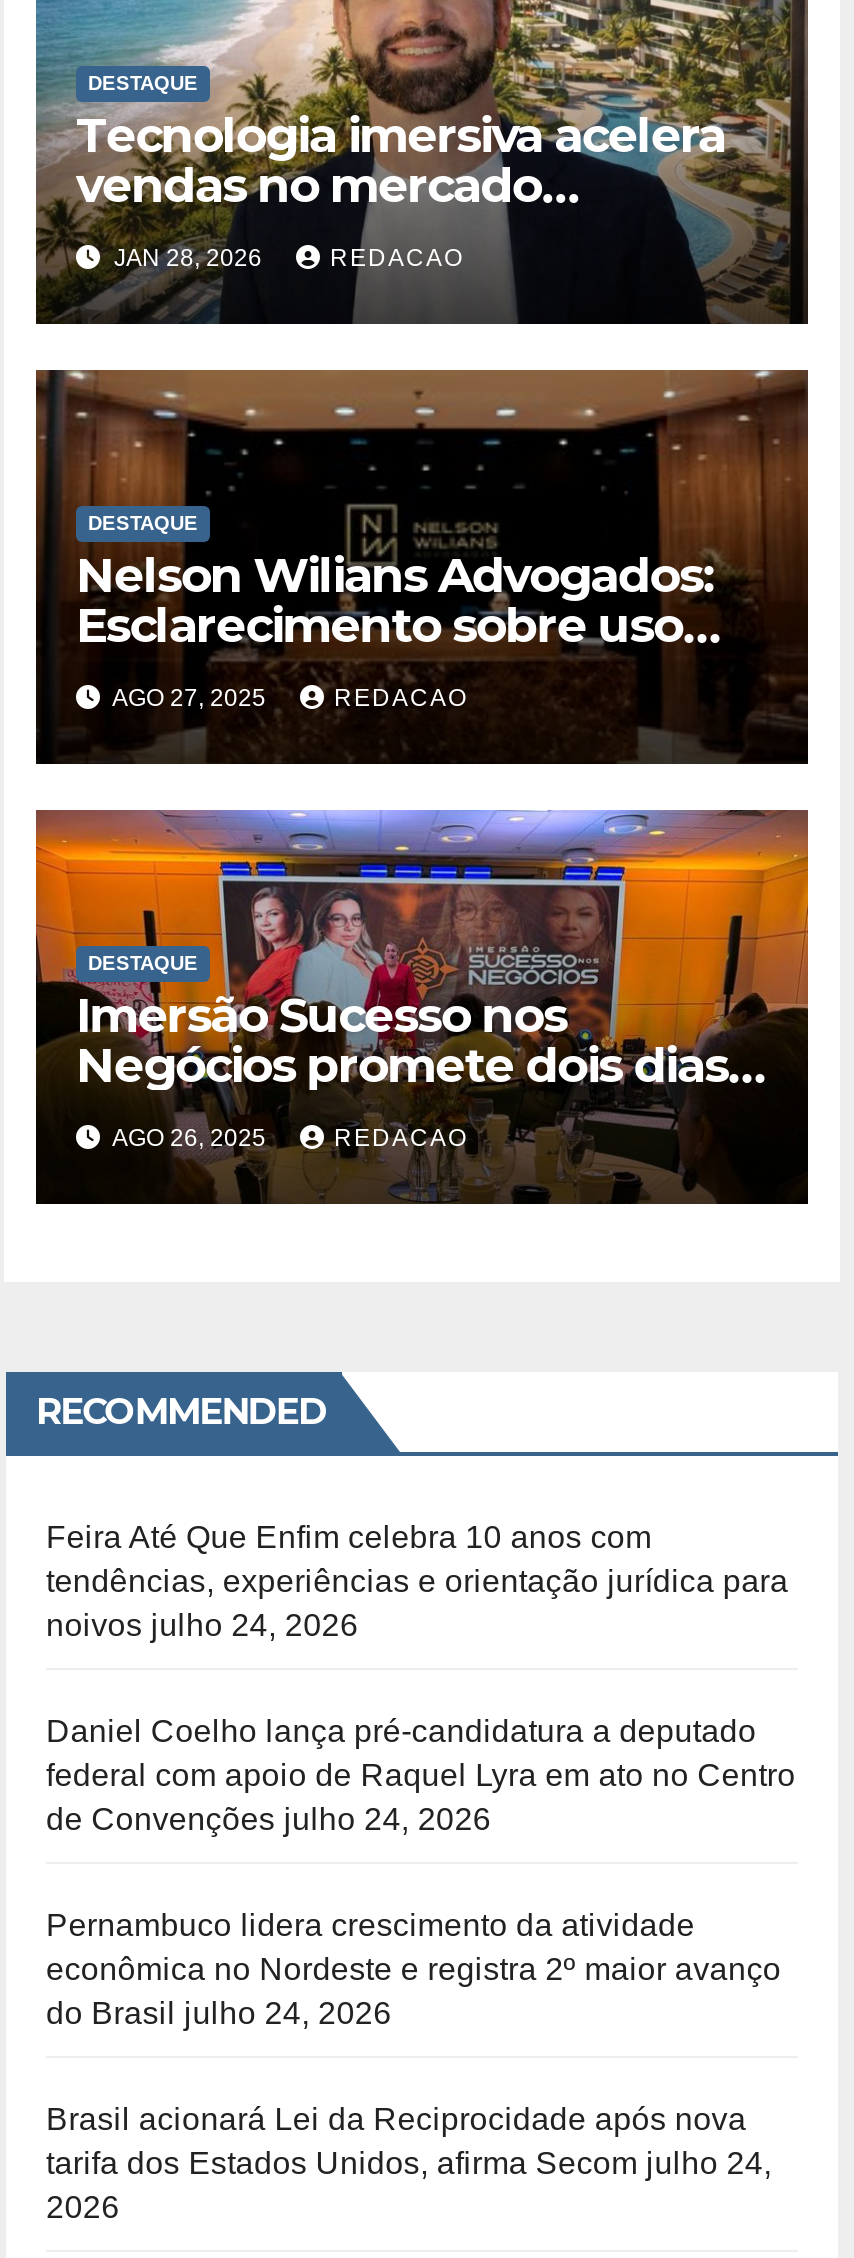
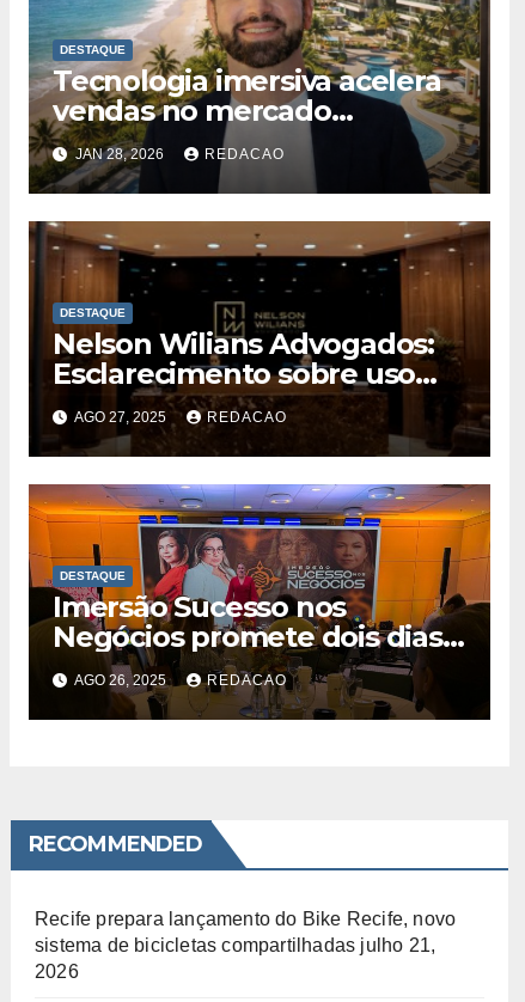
- Feira Até Que Enfim celebra 10 anos com
- tendências, experiências e orientação jurídica para
- noivos julho 24, 2026
- Daniel Coelho lança pré-candidatura a deputado
- federal com apoio de Raquel Lyra em ato no Centro
- de Convenções julho 24, 2026
- Pernambuco lidera crescimento da atividade
- econômica no Nordeste e registra 2º maior avanço
- do Brasil julho 24, 2026
- Brasil acionará Lei da Reciprocidade após nova
- tarifa dos Estados Unidos, afirma Secom julho 24,
+ Recife prepara lançamento do Bike Recife, novo
+ sistema de bicicletas compartilhadas julho 21,
